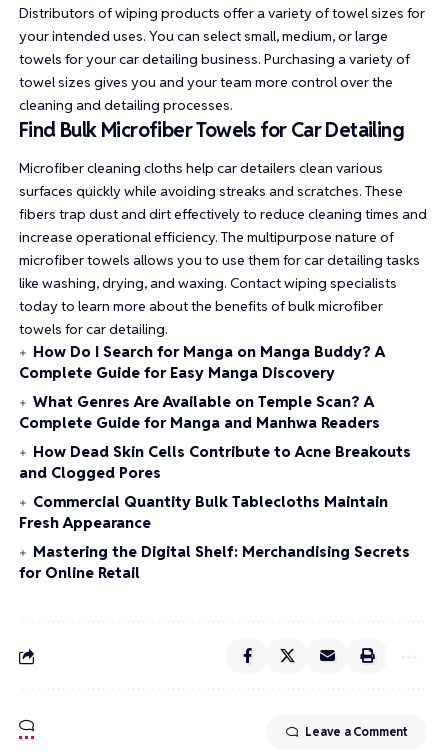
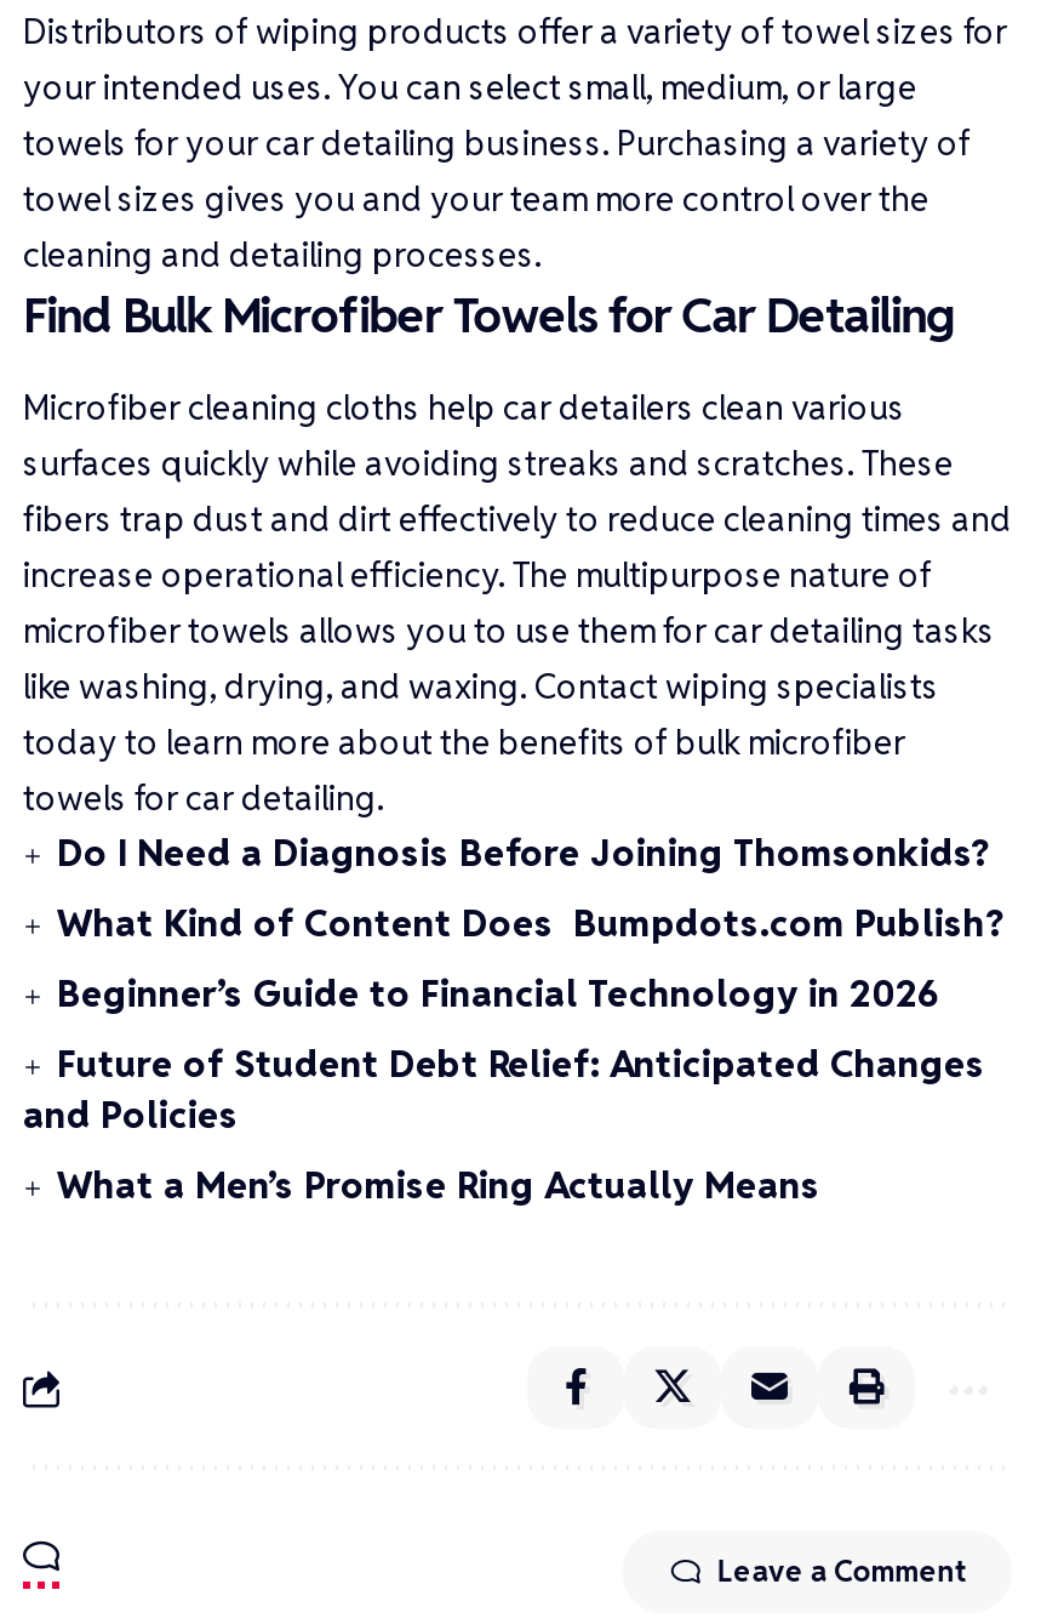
- How Do I Search for Manga on Manga Buddy? A
- Complete Guide for Easy Manga Discovery
+ Do I Need a Diagnosis Before Joining Thomsonkids?

- What Genres Are Available on Temple Scan? A
- Complete Guide for Manga and Manhwa Readers
+ What Kind of Content Does Bumpdots.com Publish?

- How Dead Skin Cells Contribute to Acne Breakouts
- and Clogged Pores
+ Beginner’s Guide to Financial Technology in 2026

- Commercial Quantity Bulk Tablecloths Maintain
- Fresh Appearance
+ Future of Student Debt Relief: Anticipated Changes
+ and Policies

- Mastering the Digital Shelf: Merchandising Secrets
- for Online Retail
+ What a Men’s Promise Ring Actually Means
